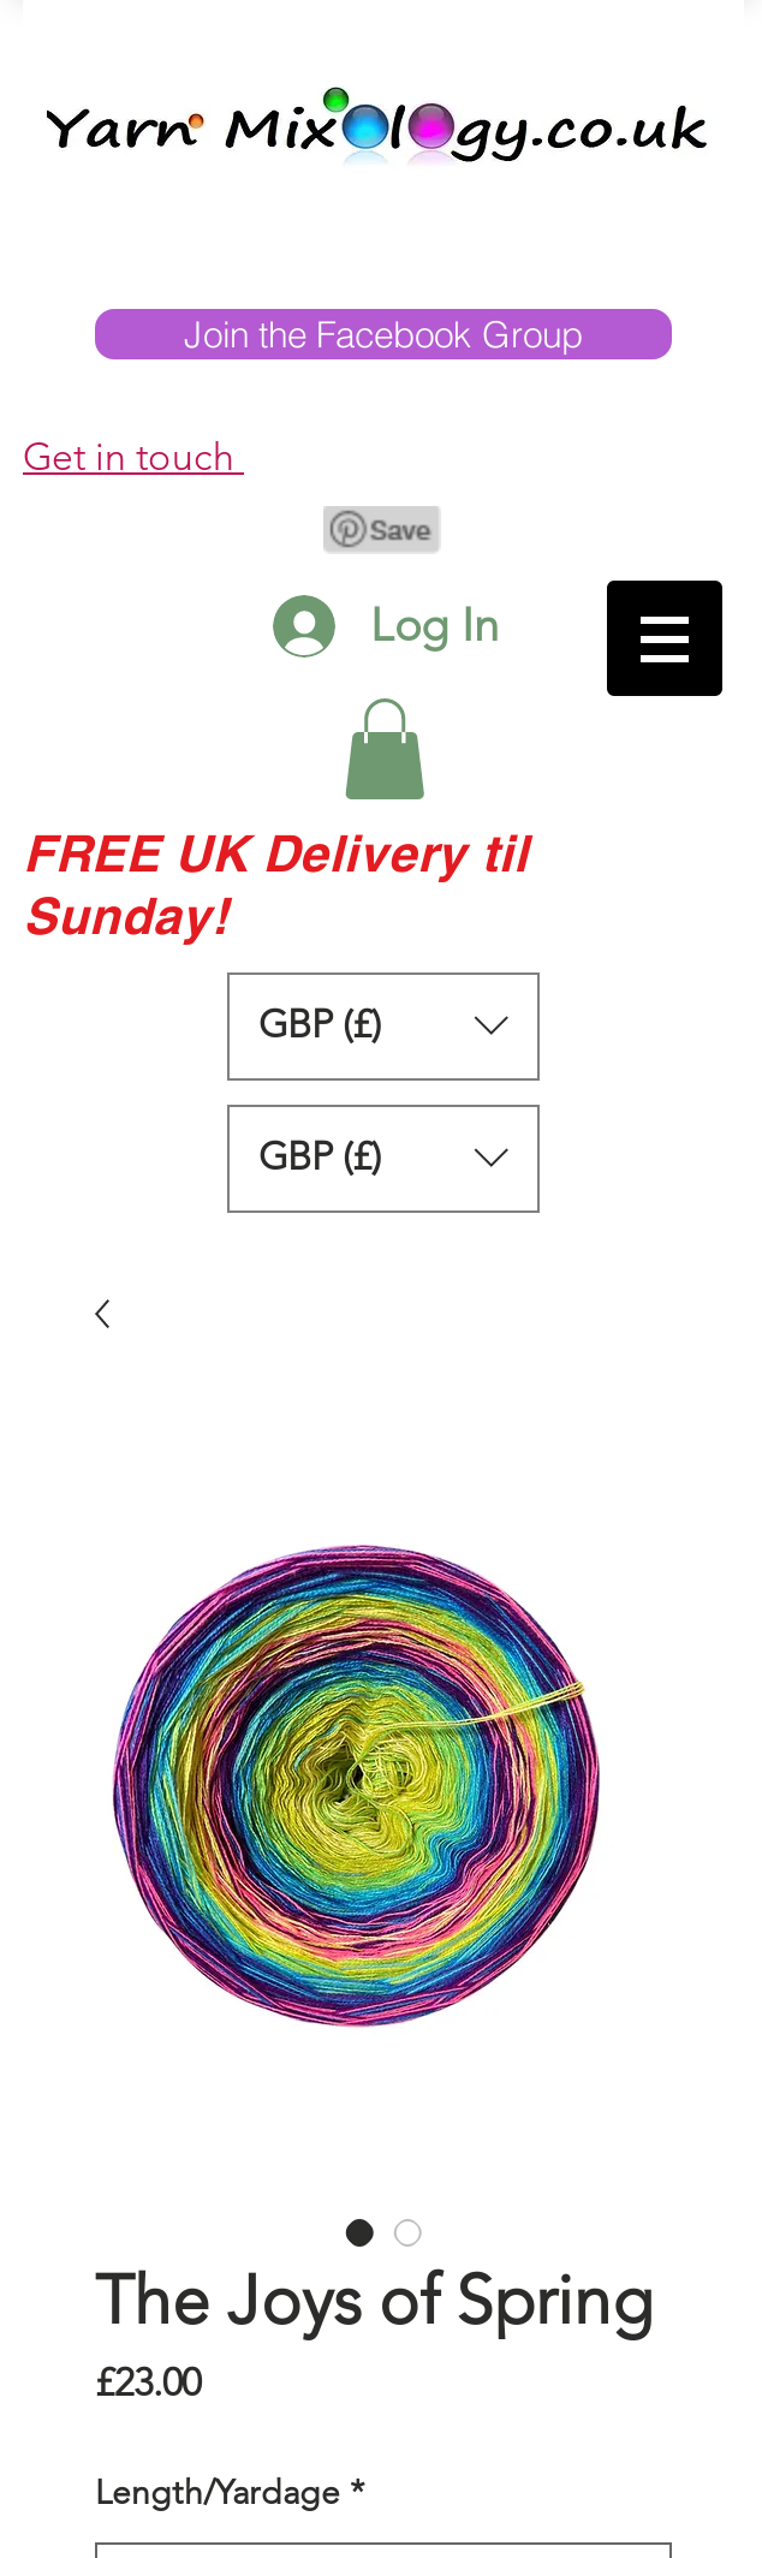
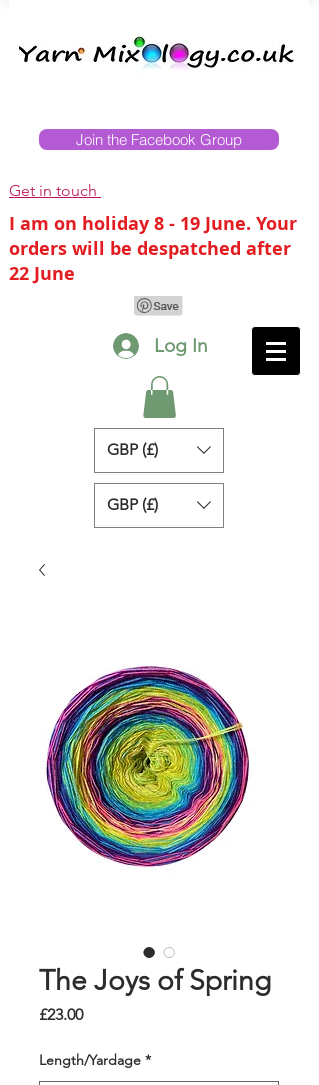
+ I am on holiday 8 - 19 June. Your
+ orders will be despatched after
+ 22 June

moved down: Log In

- FREE UK Delivery til
- Sunday!
